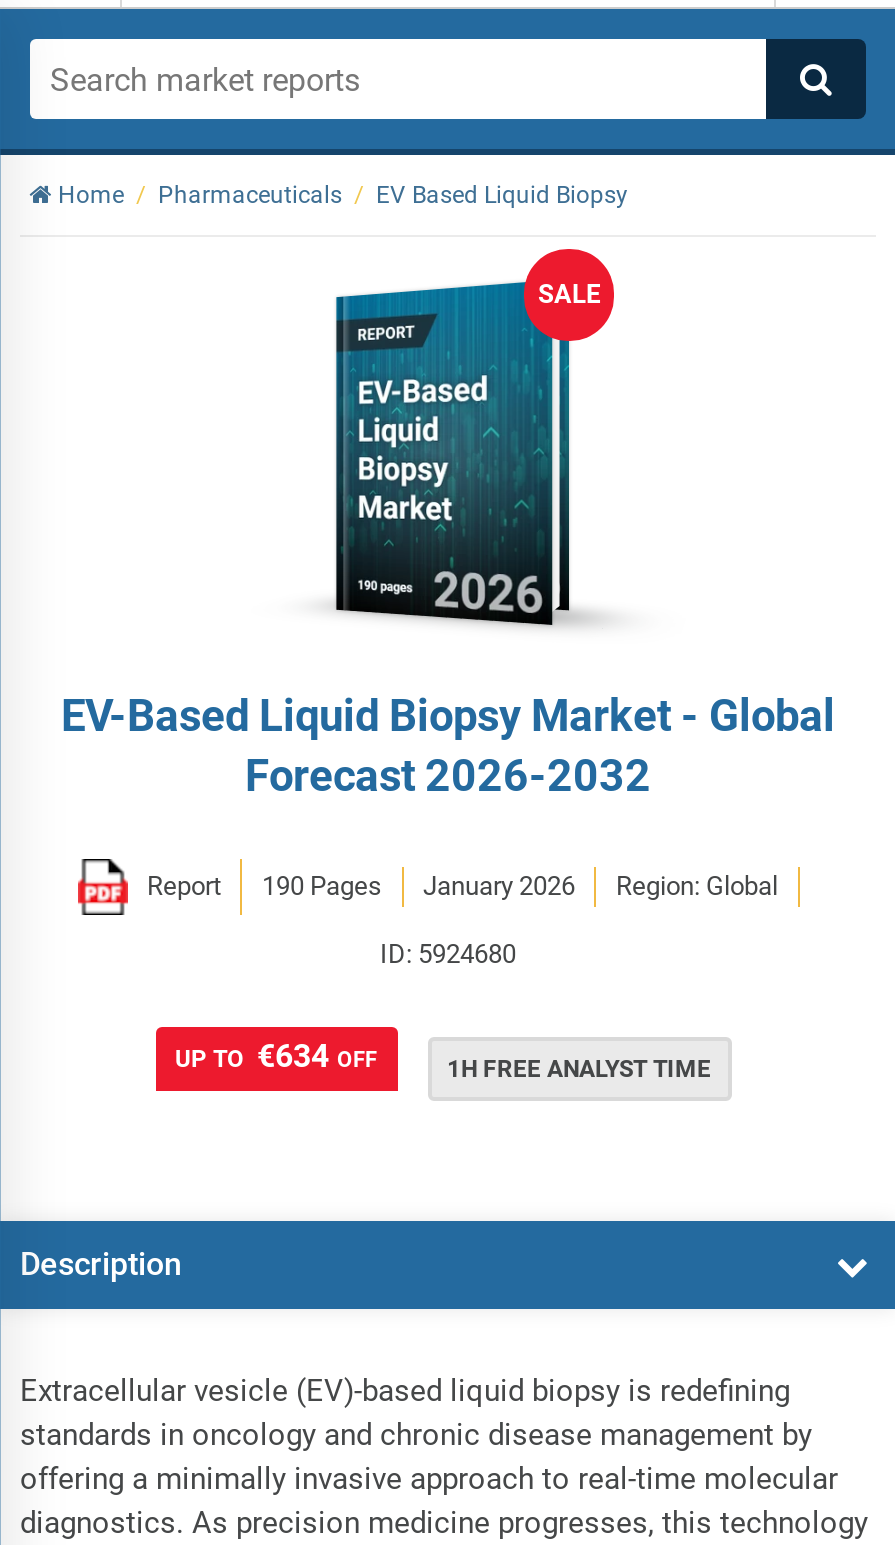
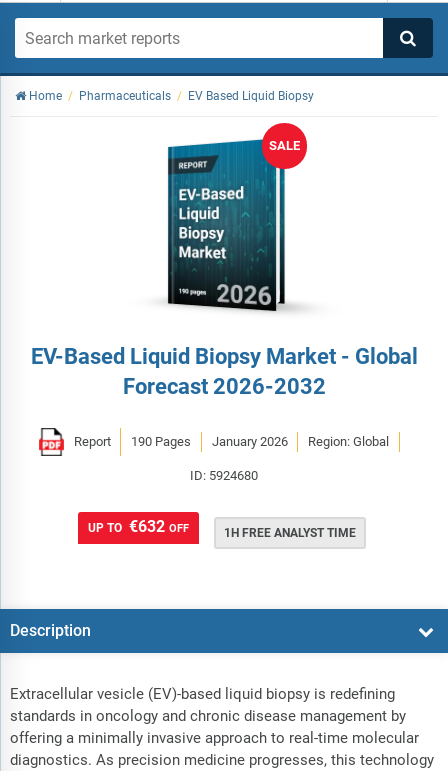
- UP TO €634 OFF
+ UP TO €632 OFF
